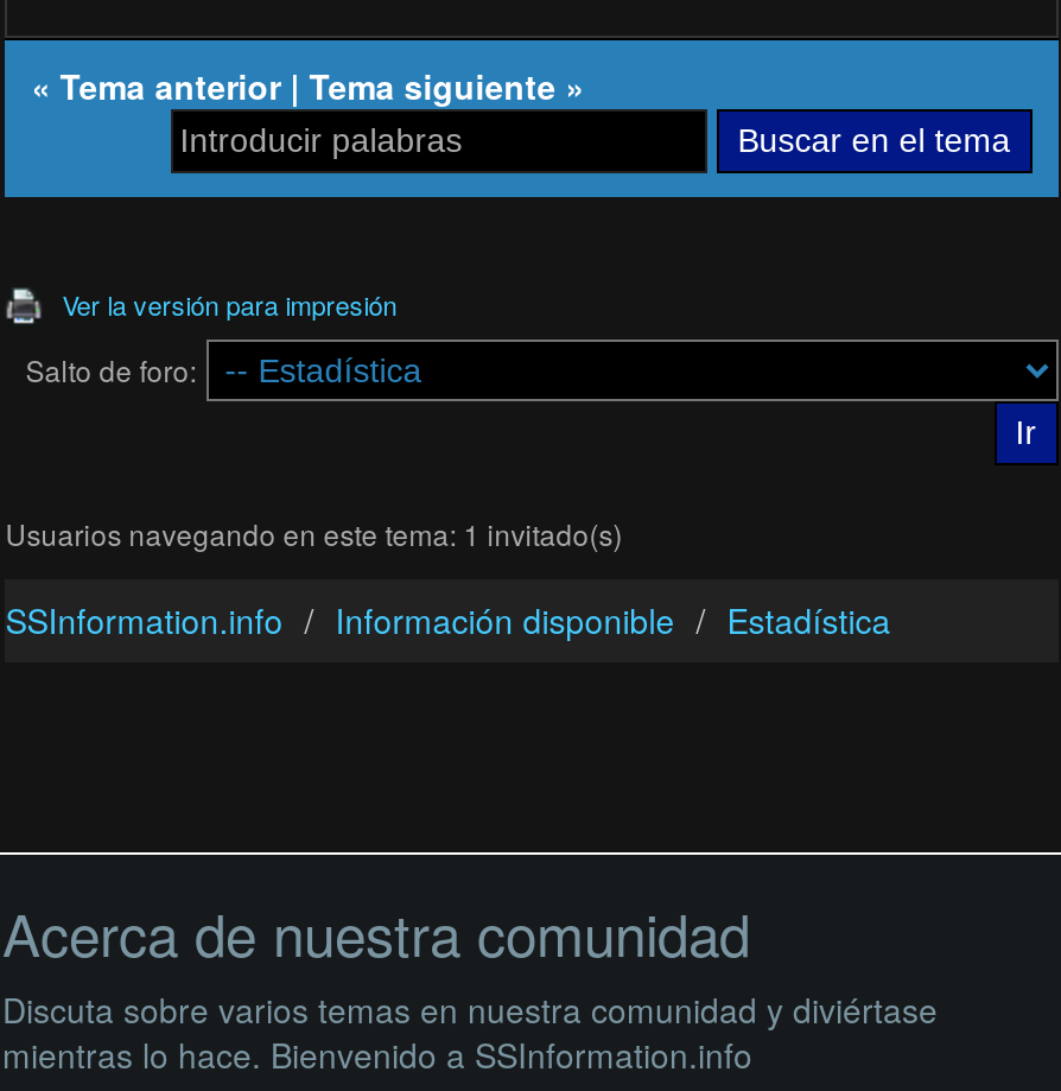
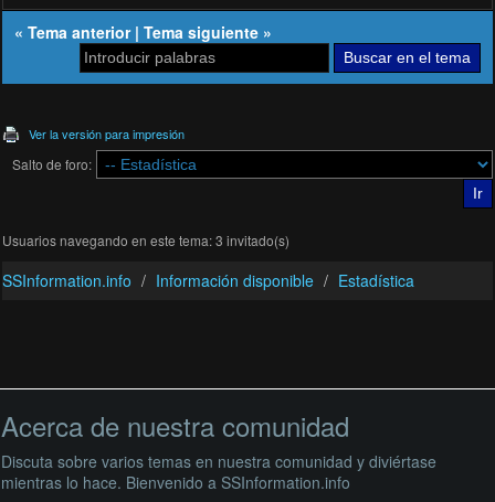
- Usuarios navegando en este tema: 1 invitado(s)
+ Usuarios navegando en este tema: 3 invitado(s)
